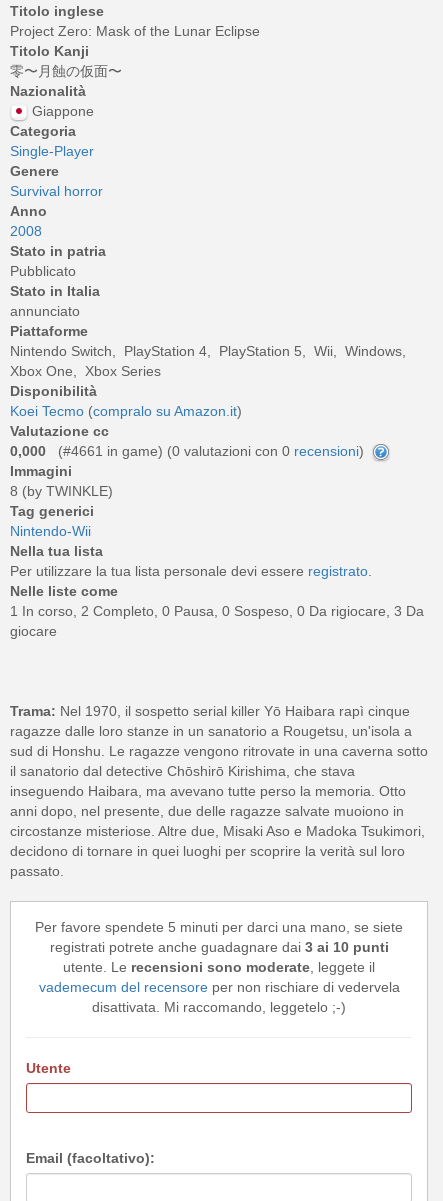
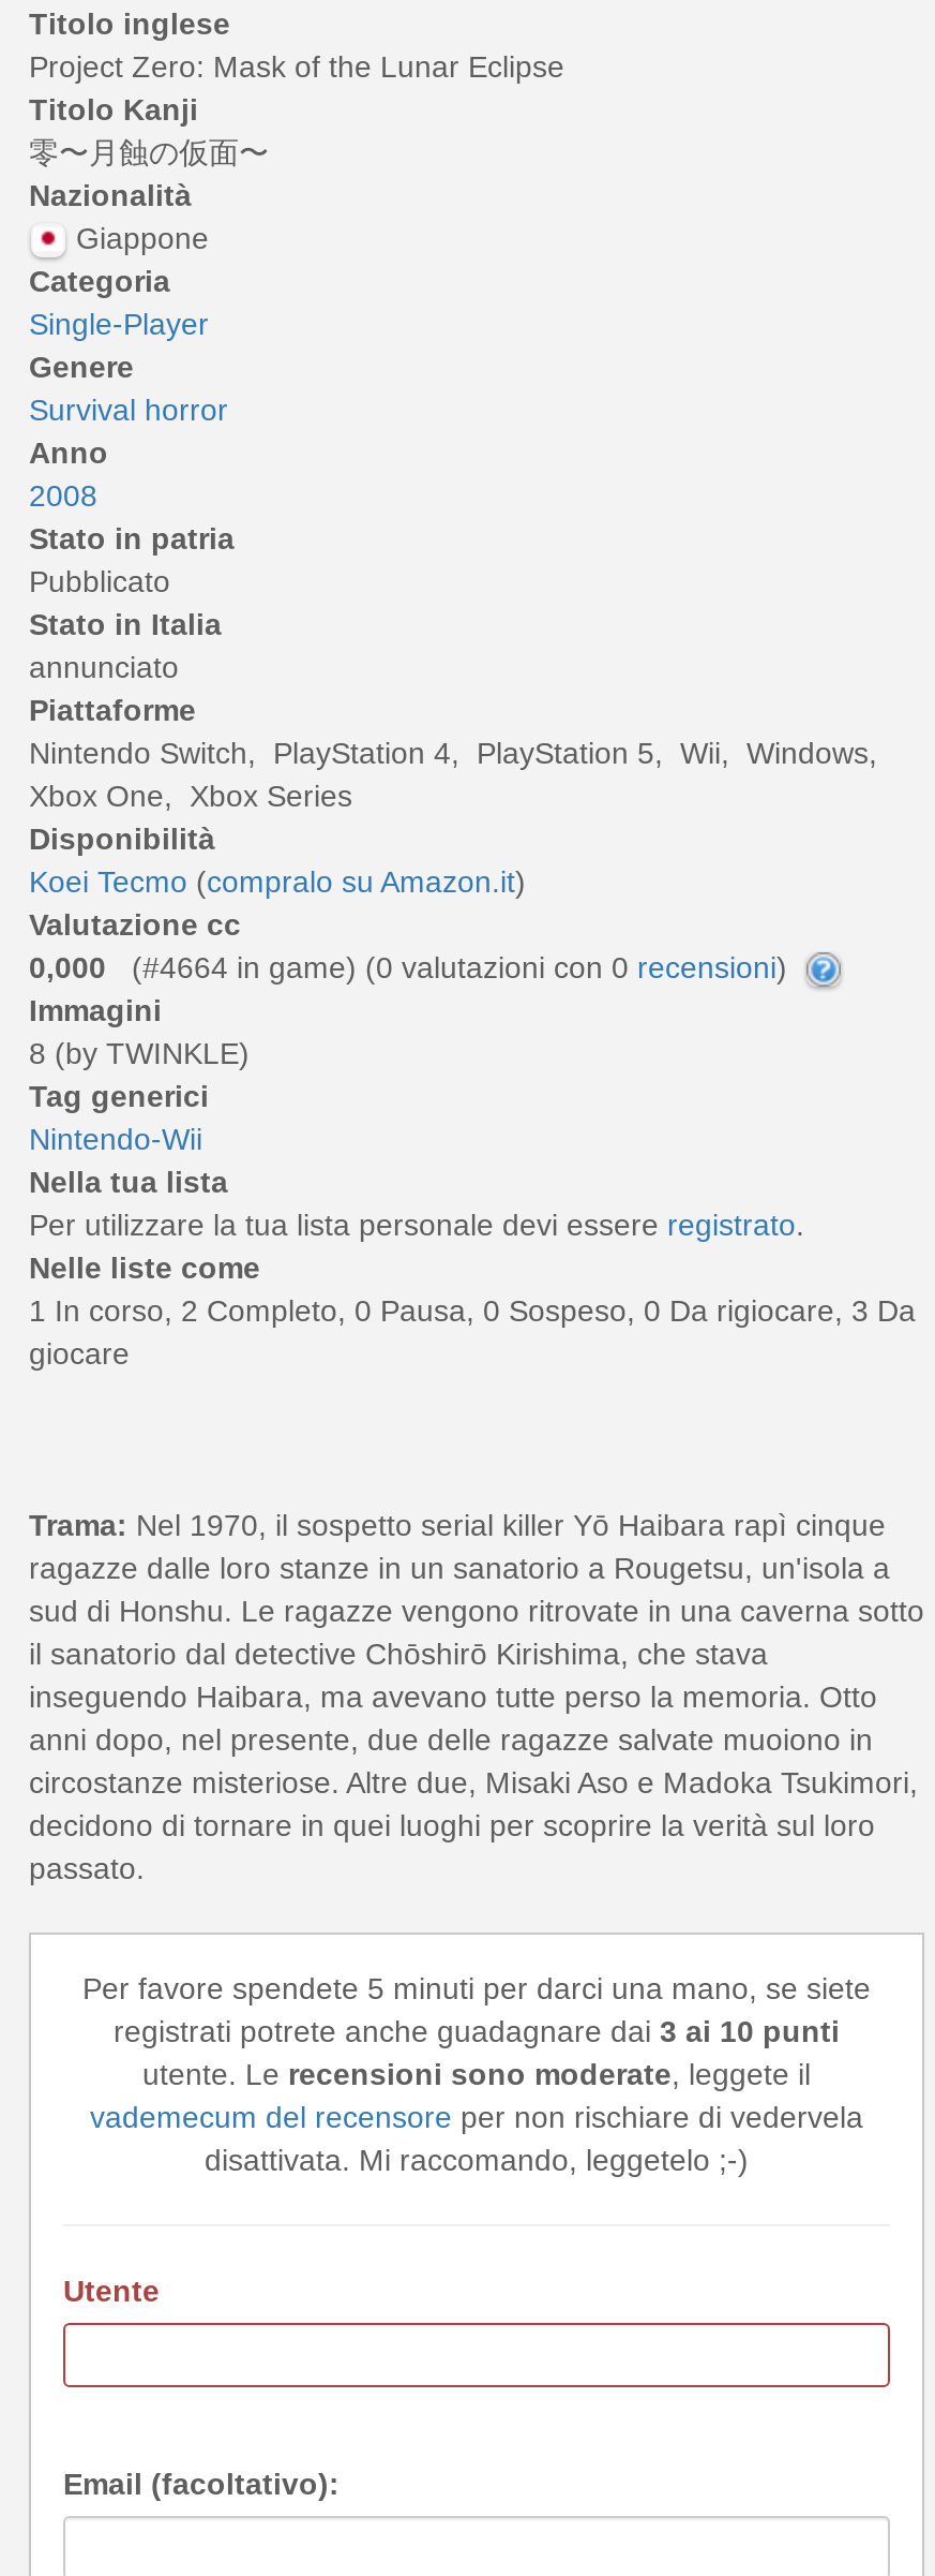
- 0,000 (#4661 in game) (0 valutazioni con 0 recensioni)
+ 0,000 (#4664 in game) (0 valutazioni con 0 recensioni)
